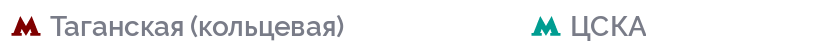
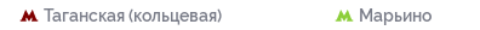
- ЦСКА
+ Марьино
